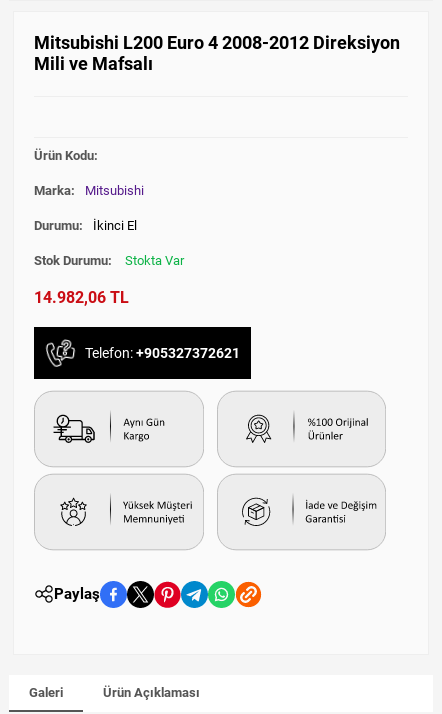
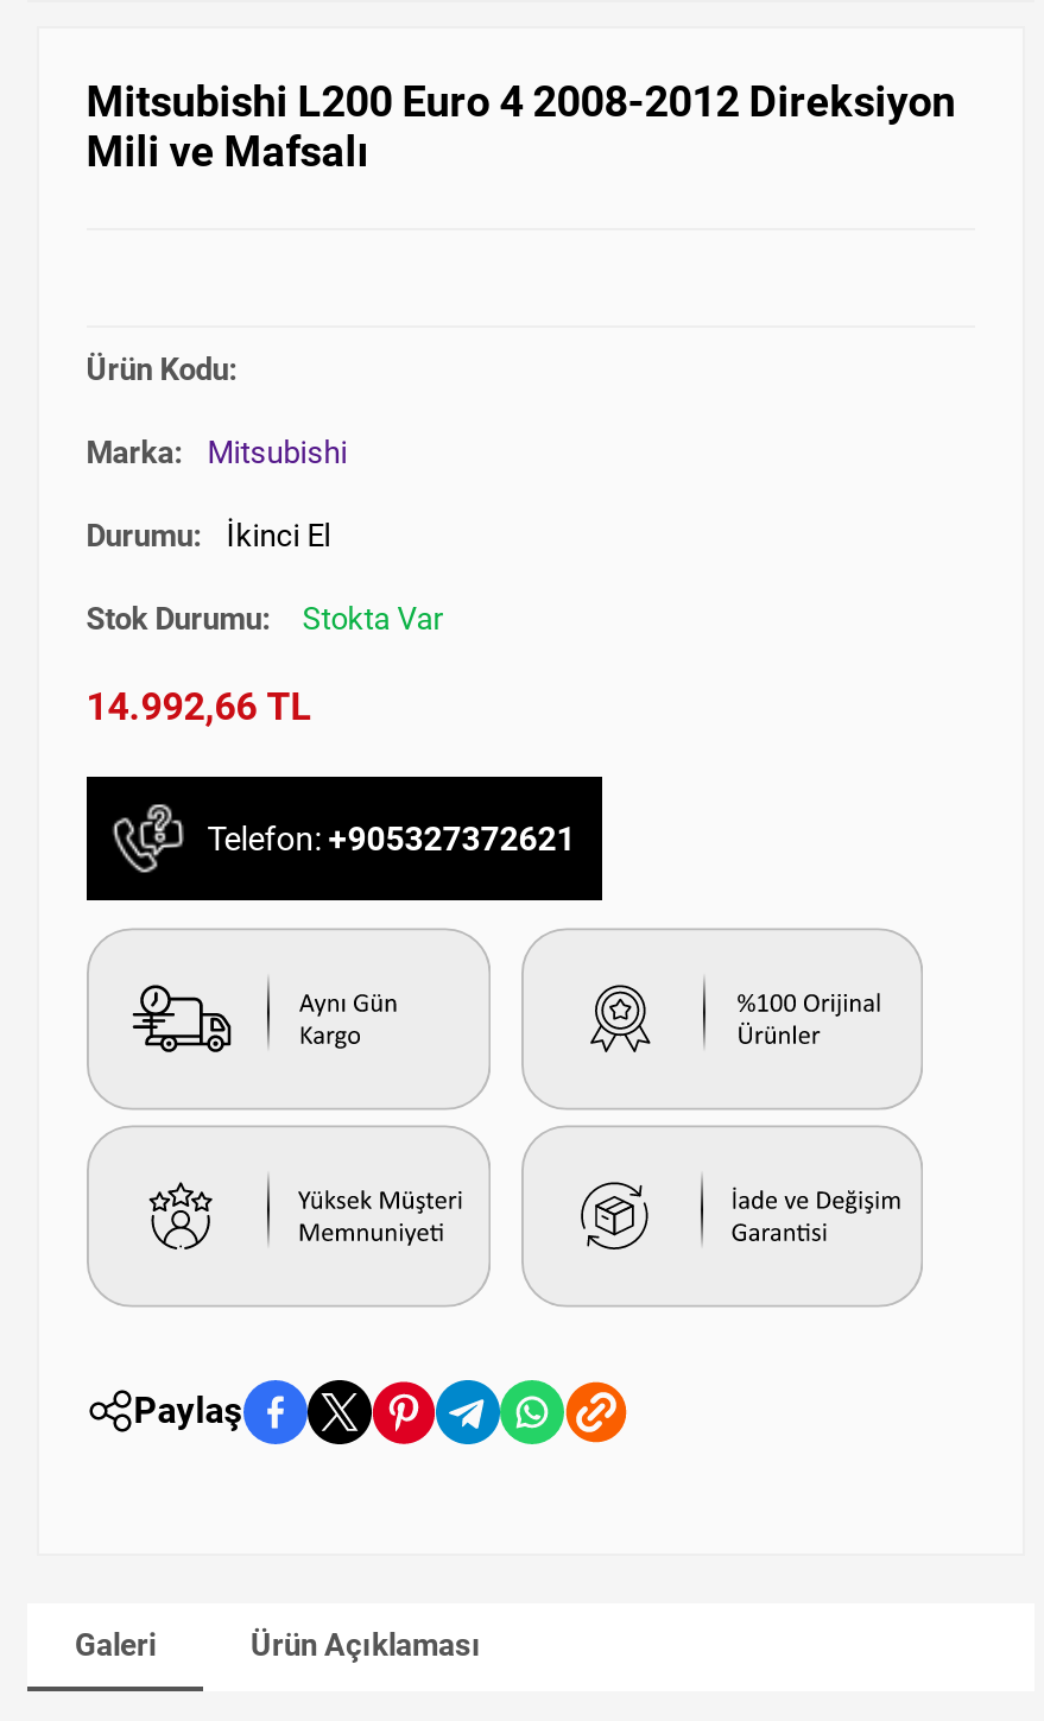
- 14.982,06 TL
+ 14.992,66 TL
